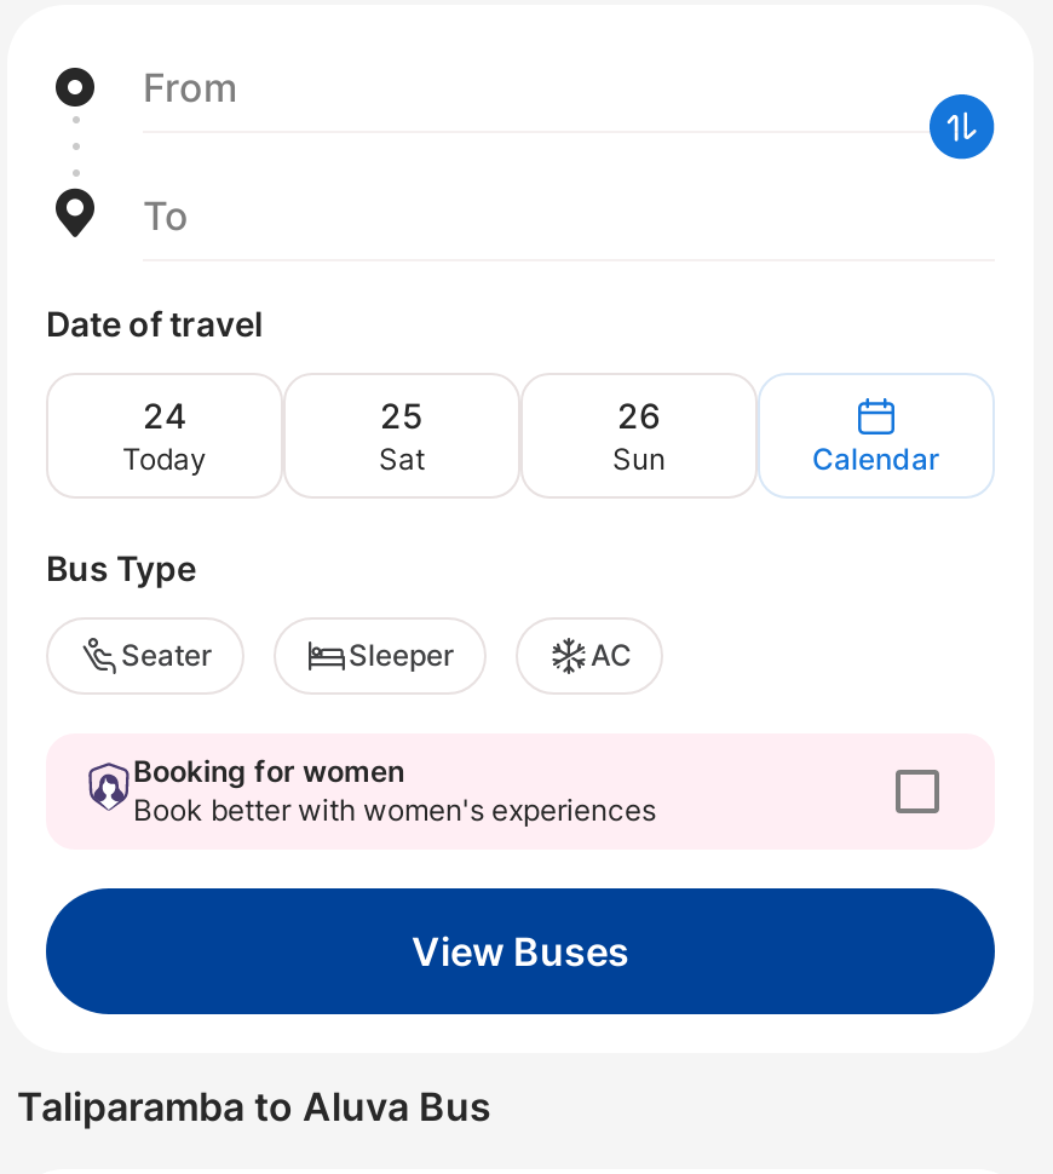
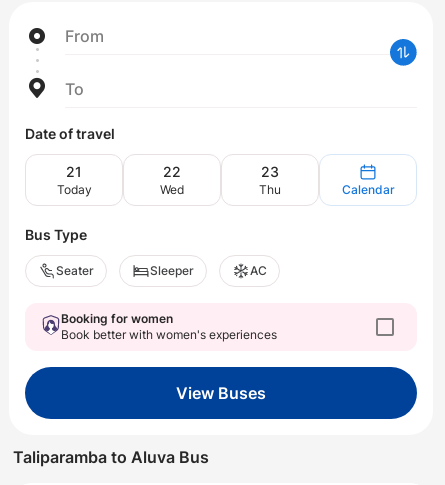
- 24
+ 21

- 25
- Sat
+ 22
+ Wed

- 26
- Sun
+ 23
+ Thu
